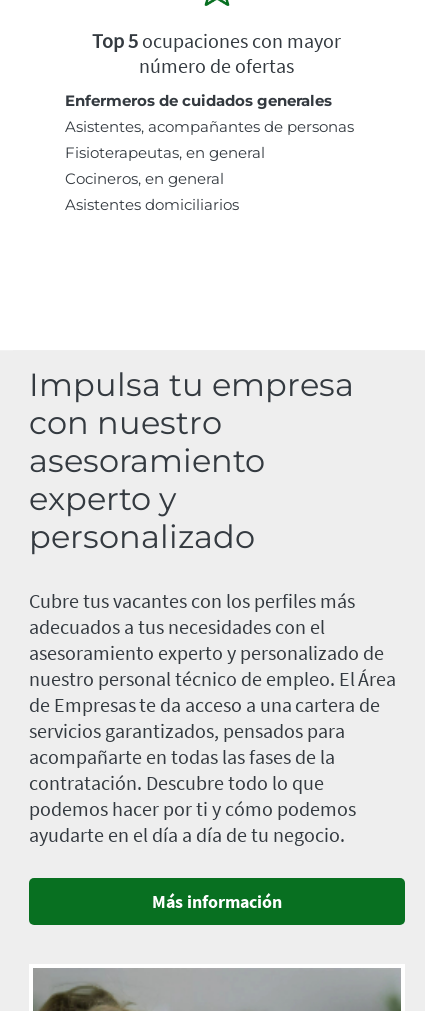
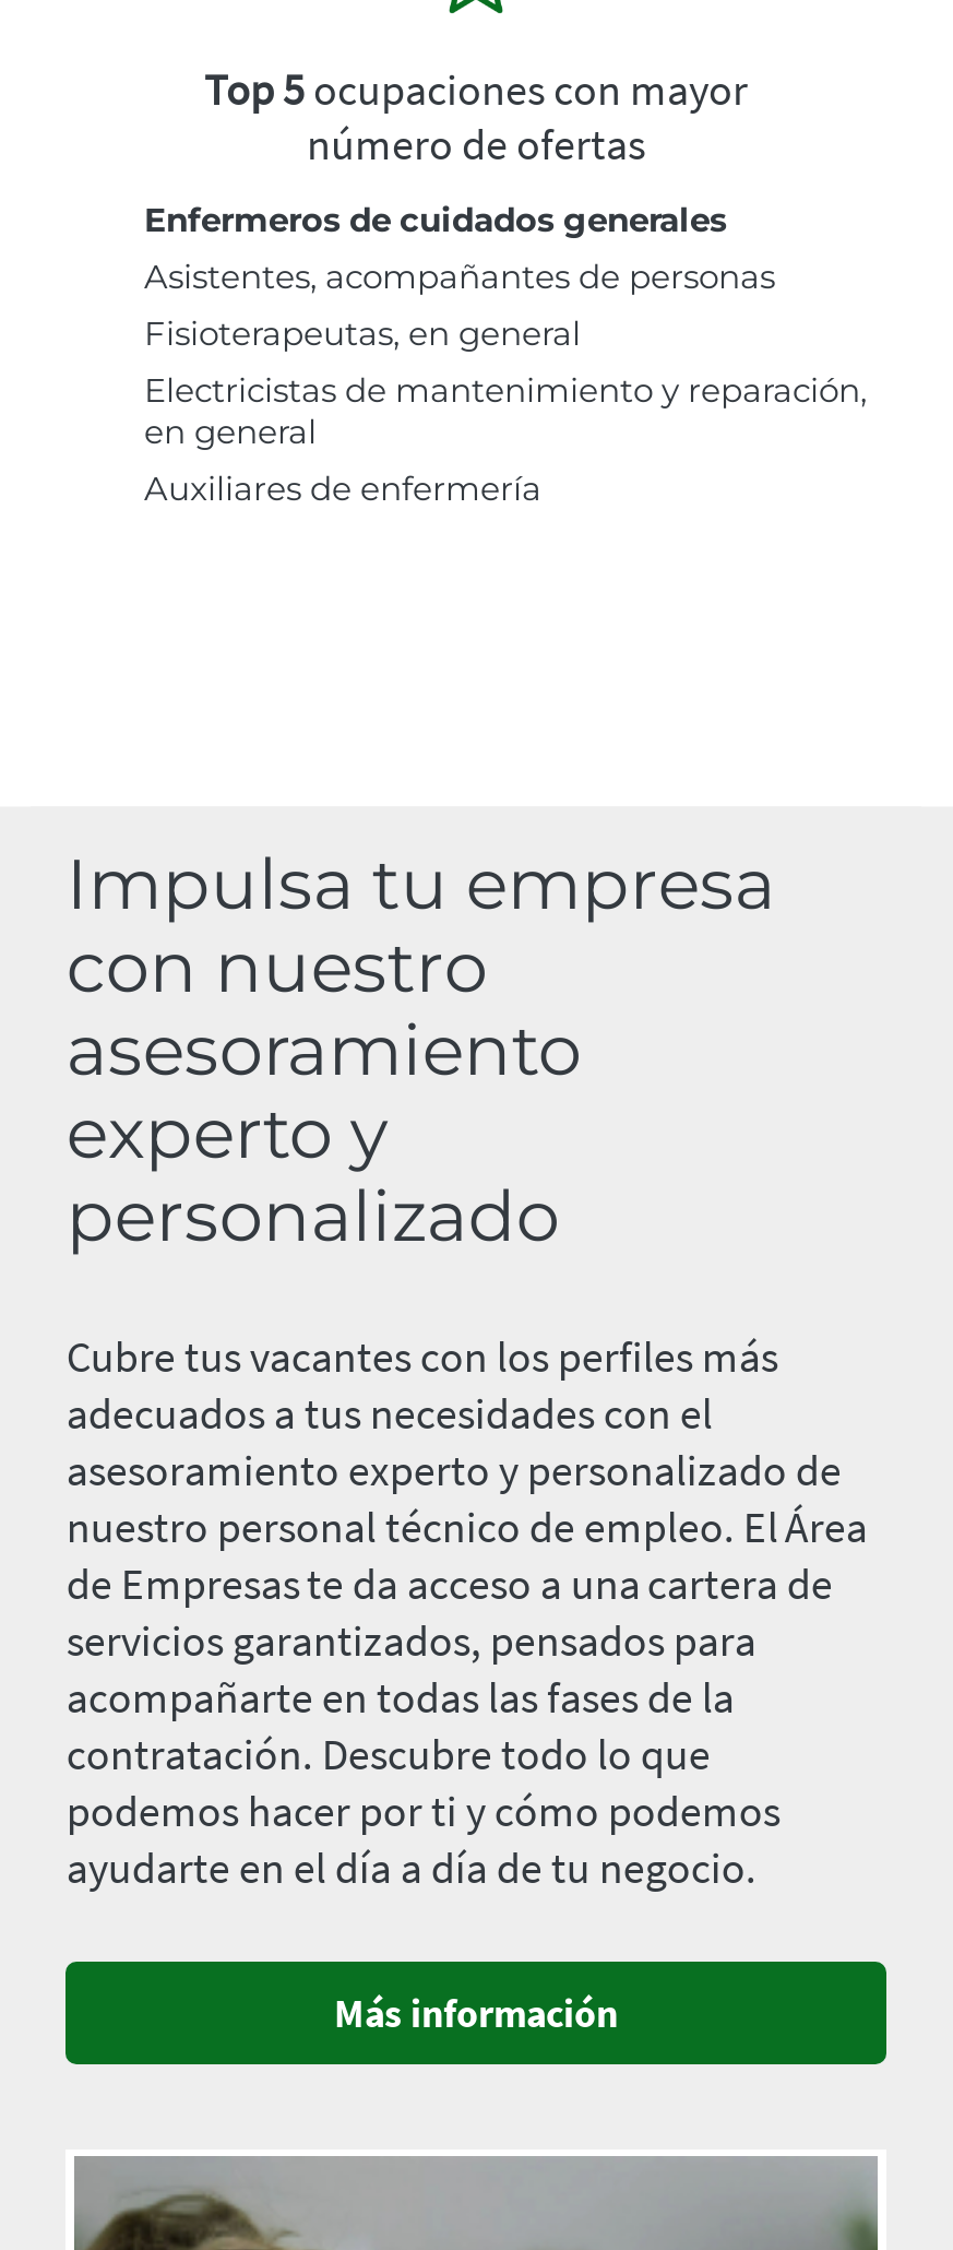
- Cocineros, en general
- Asistentes domiciliarios
+ Electricistas de mantenimiento y reparación,
+ en general
+ Auxiliares de enfermería
